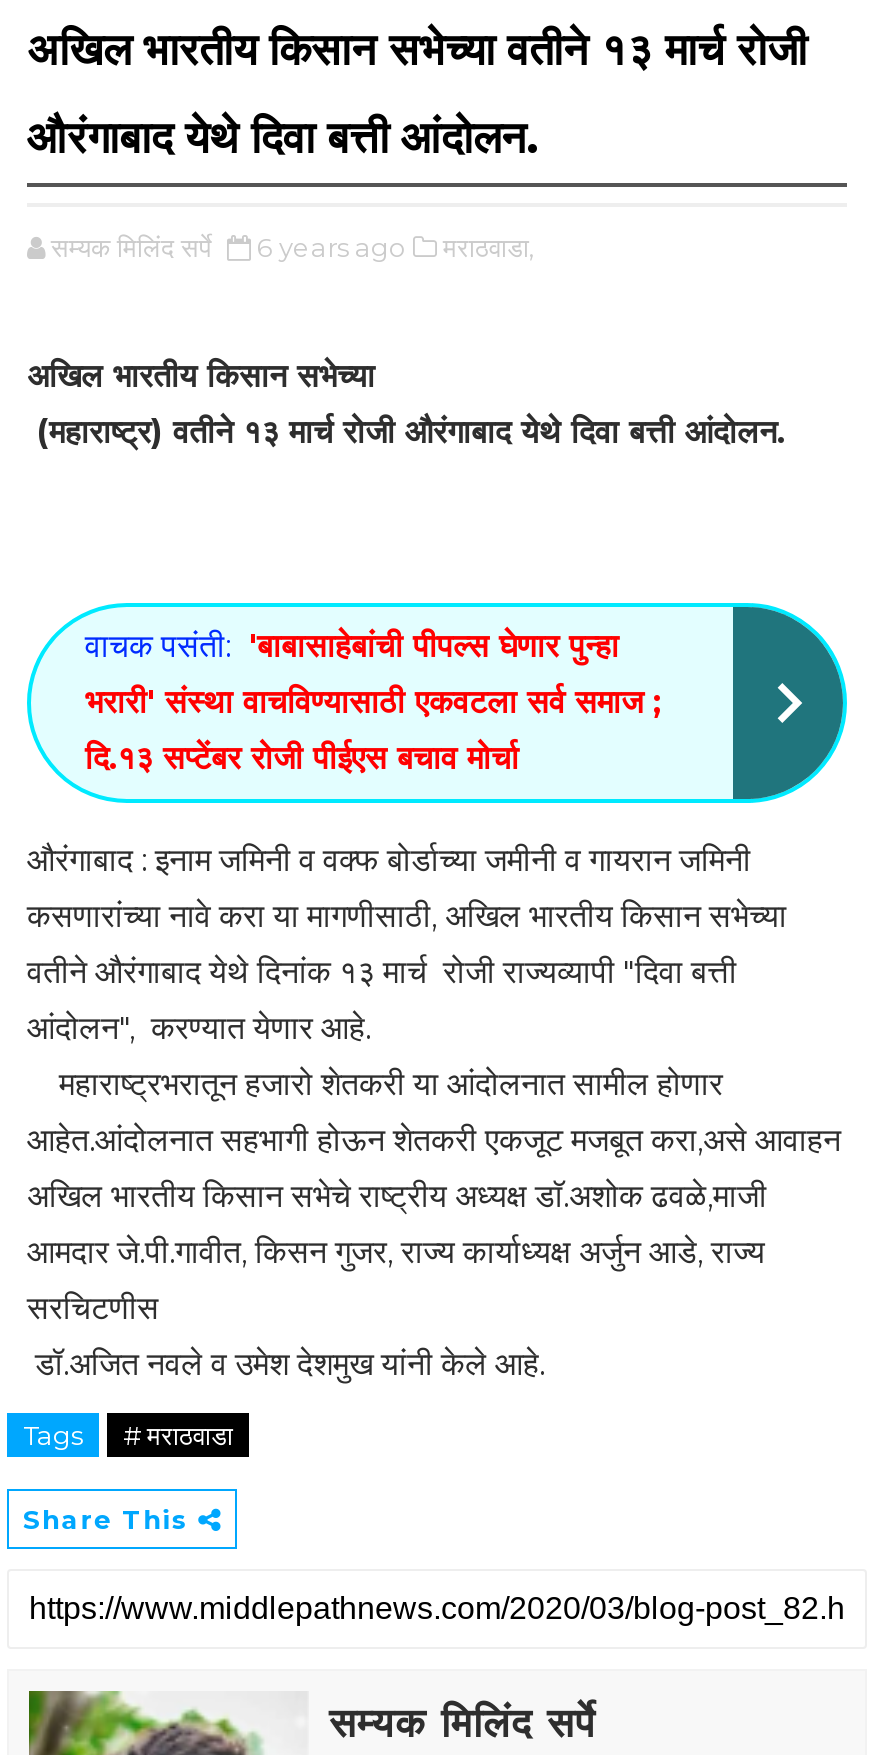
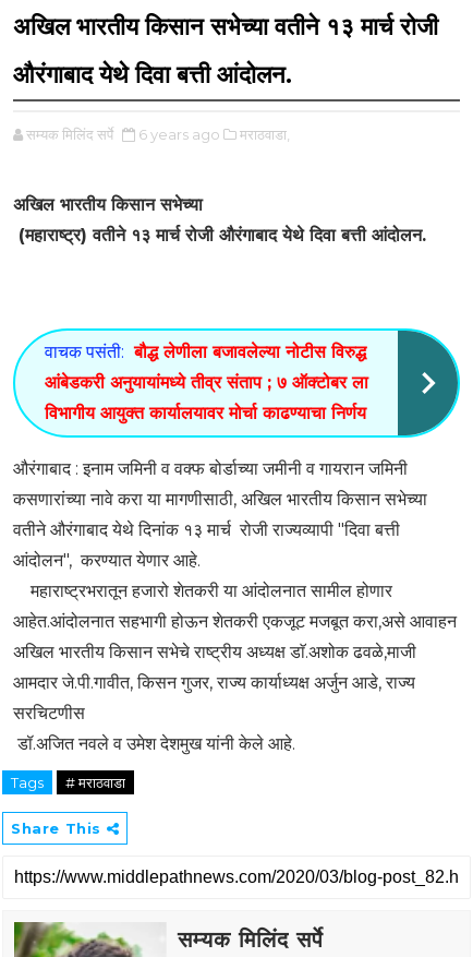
- वाचक पसंती: 'बाबासाहेबांची पीपल्स घेणार पुन्हा
+ वाचक पसंती: बौद्ध लेणीला बजावलेल्या नोटीस विरुद्ध

- भरारी' संस्था वाचविण्यासाठी एकवटला सर्व समाज ;
+ आंबेडकरी अनुयायांमध्ये तीव्र संताप ; ७ ऑक्टोबर ला

- दि.१३ सप्टेंबर रोजी पीईएस बचाव मोर्चा
+ विभागीय आयुक्त कार्यालयावर मोर्चा काढण्याचा निर्णय
